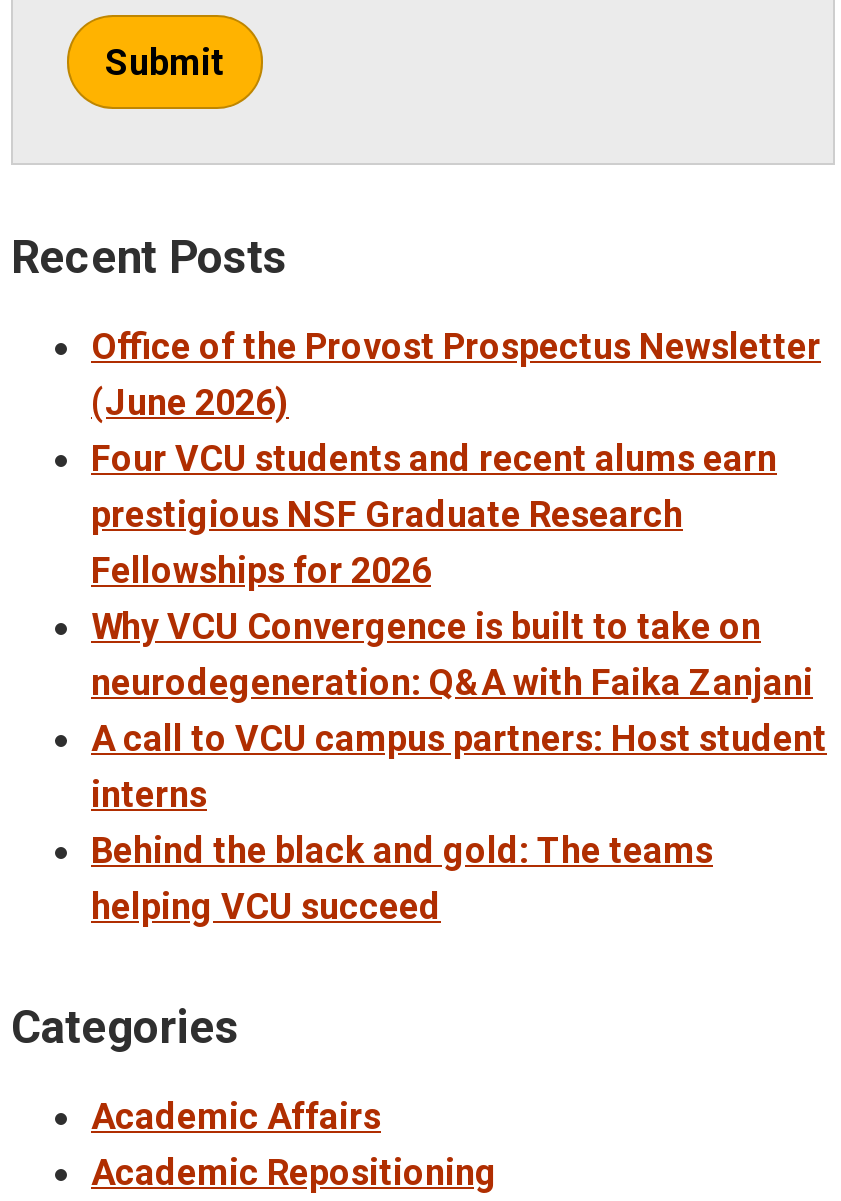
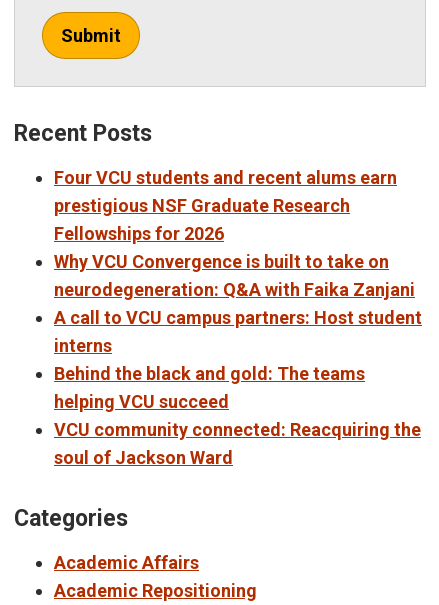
- Office of the Provost Prospectus Newsletter
- (June 2026)

moved up: Four VCU students and recent alums earn | prestigious NSF Graduate Research | Fellowships for 2026 | ... | Behind the black and gold: The teams | helping VCU succeed

+ VCU community connected: Reacquiring the
+ soul of Jackson Ward
